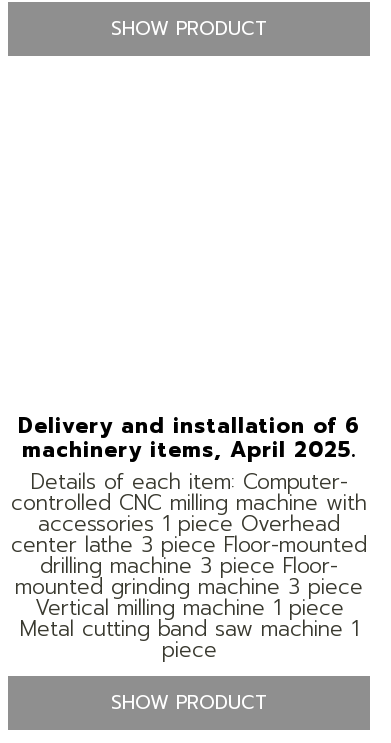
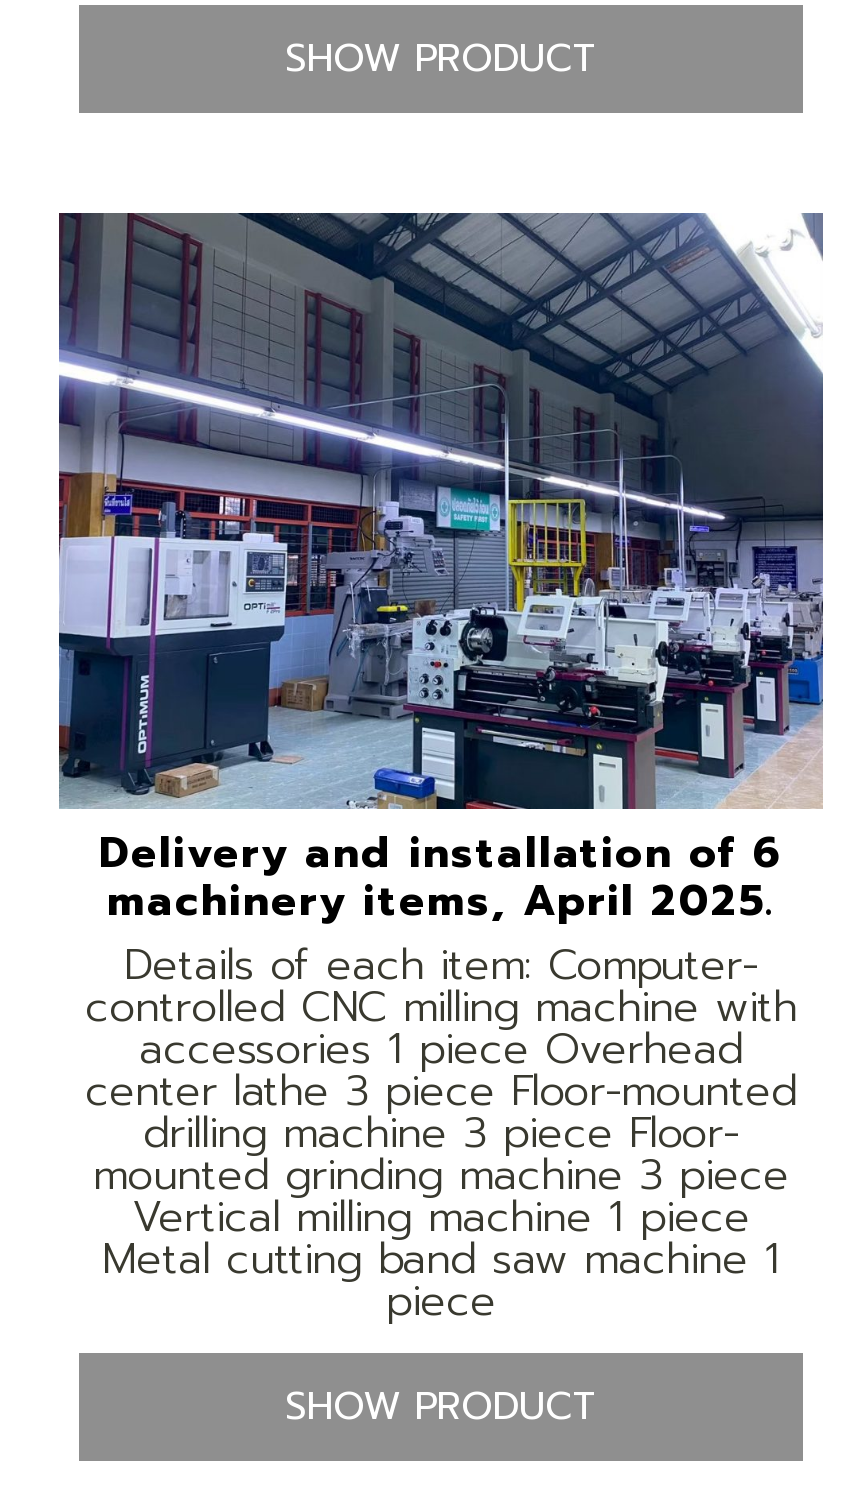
+ [image]
